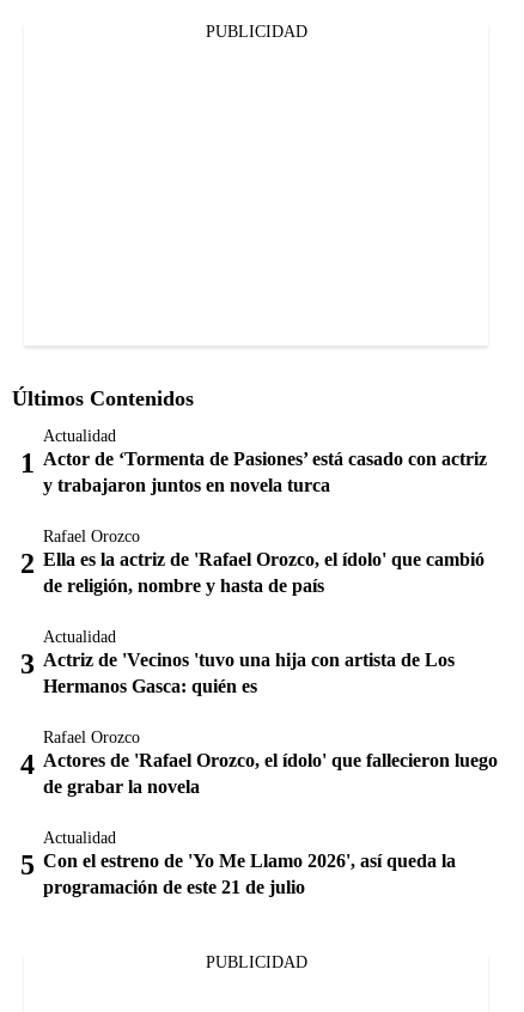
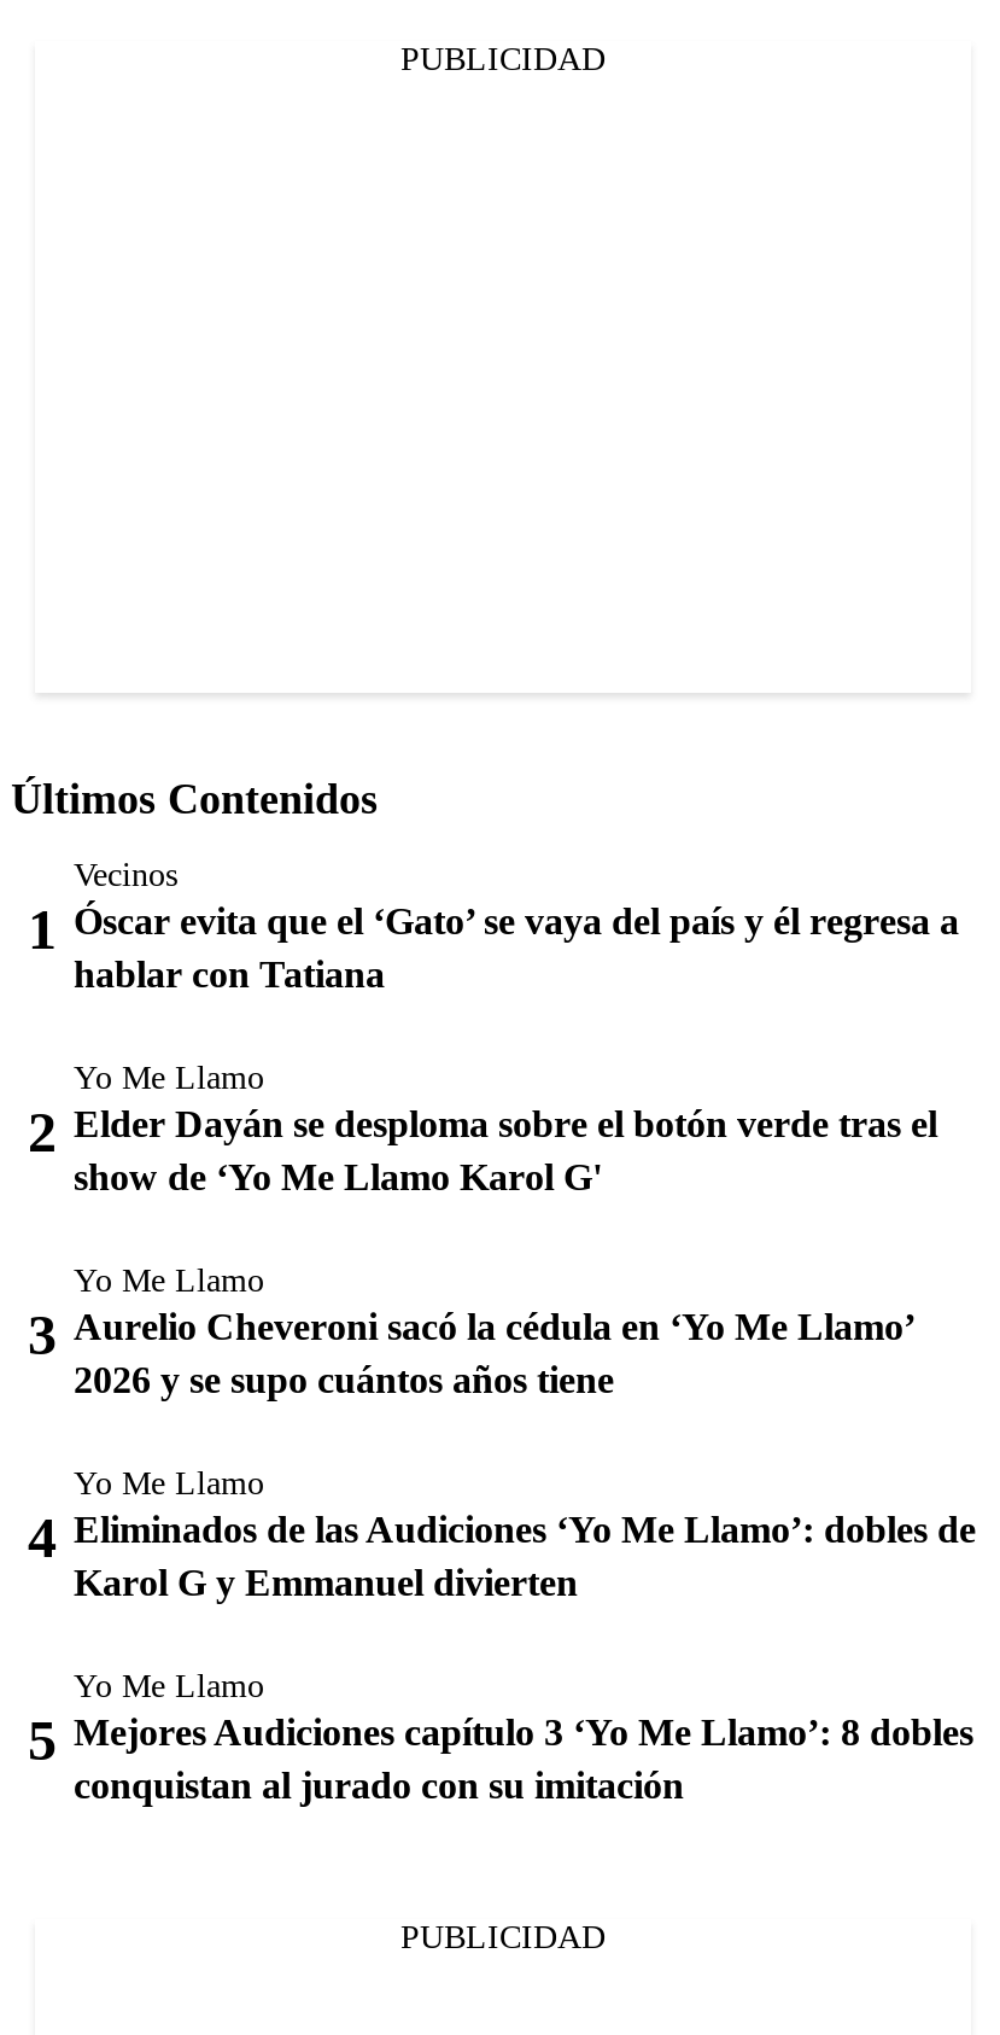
- Actualidad
- Actor de ‘Tormenta de Pasiones’ está casado con actriz
- y trabajaron juntos en novela turca
+ Vecinos
+ Óscar evita que el ‘Gato’ se vaya del país y él regresa a
+ hablar con Tatiana

- Rafael Orozco
- Ella es la actriz de 'Rafael Orozco, el ídolo' que cambió
- de religión, nombre y hasta de país
+ Yo Me Llamo
+ Elder Dayán se desploma sobre el botón verde tras el
+ show de ‘Yo Me Llamo Karol G'

- Actualidad
- Actriz de 'Vecinos 'tuvo una hija con artista de Los
- Hermanos Gasca: quién es
+ Yo Me Llamo
+ Aurelio Cheveroni sacó la cédula en ‘Yo Me Llamo’
+ 2026 y se supo cuántos años tiene

- Rafael Orozco
- Actores de 'Rafael Orozco, el ídolo' que fallecieron luego
- de grabar la novela
+ Yo Me Llamo
+ Eliminados de las Audiciones ‘Yo Me Llamo’: dobles de
+ Karol G y Emmanuel divierten

- Actualidad
- Con el estreno de 'Yo Me Llamo 2026', así queda la
- programación de este 21 de julio
+ Yo Me Llamo
+ Mejores Audiciones capítulo 3 ‘Yo Me Llamo’: 8 dobles
+ conquistan al jurado con su imitación
